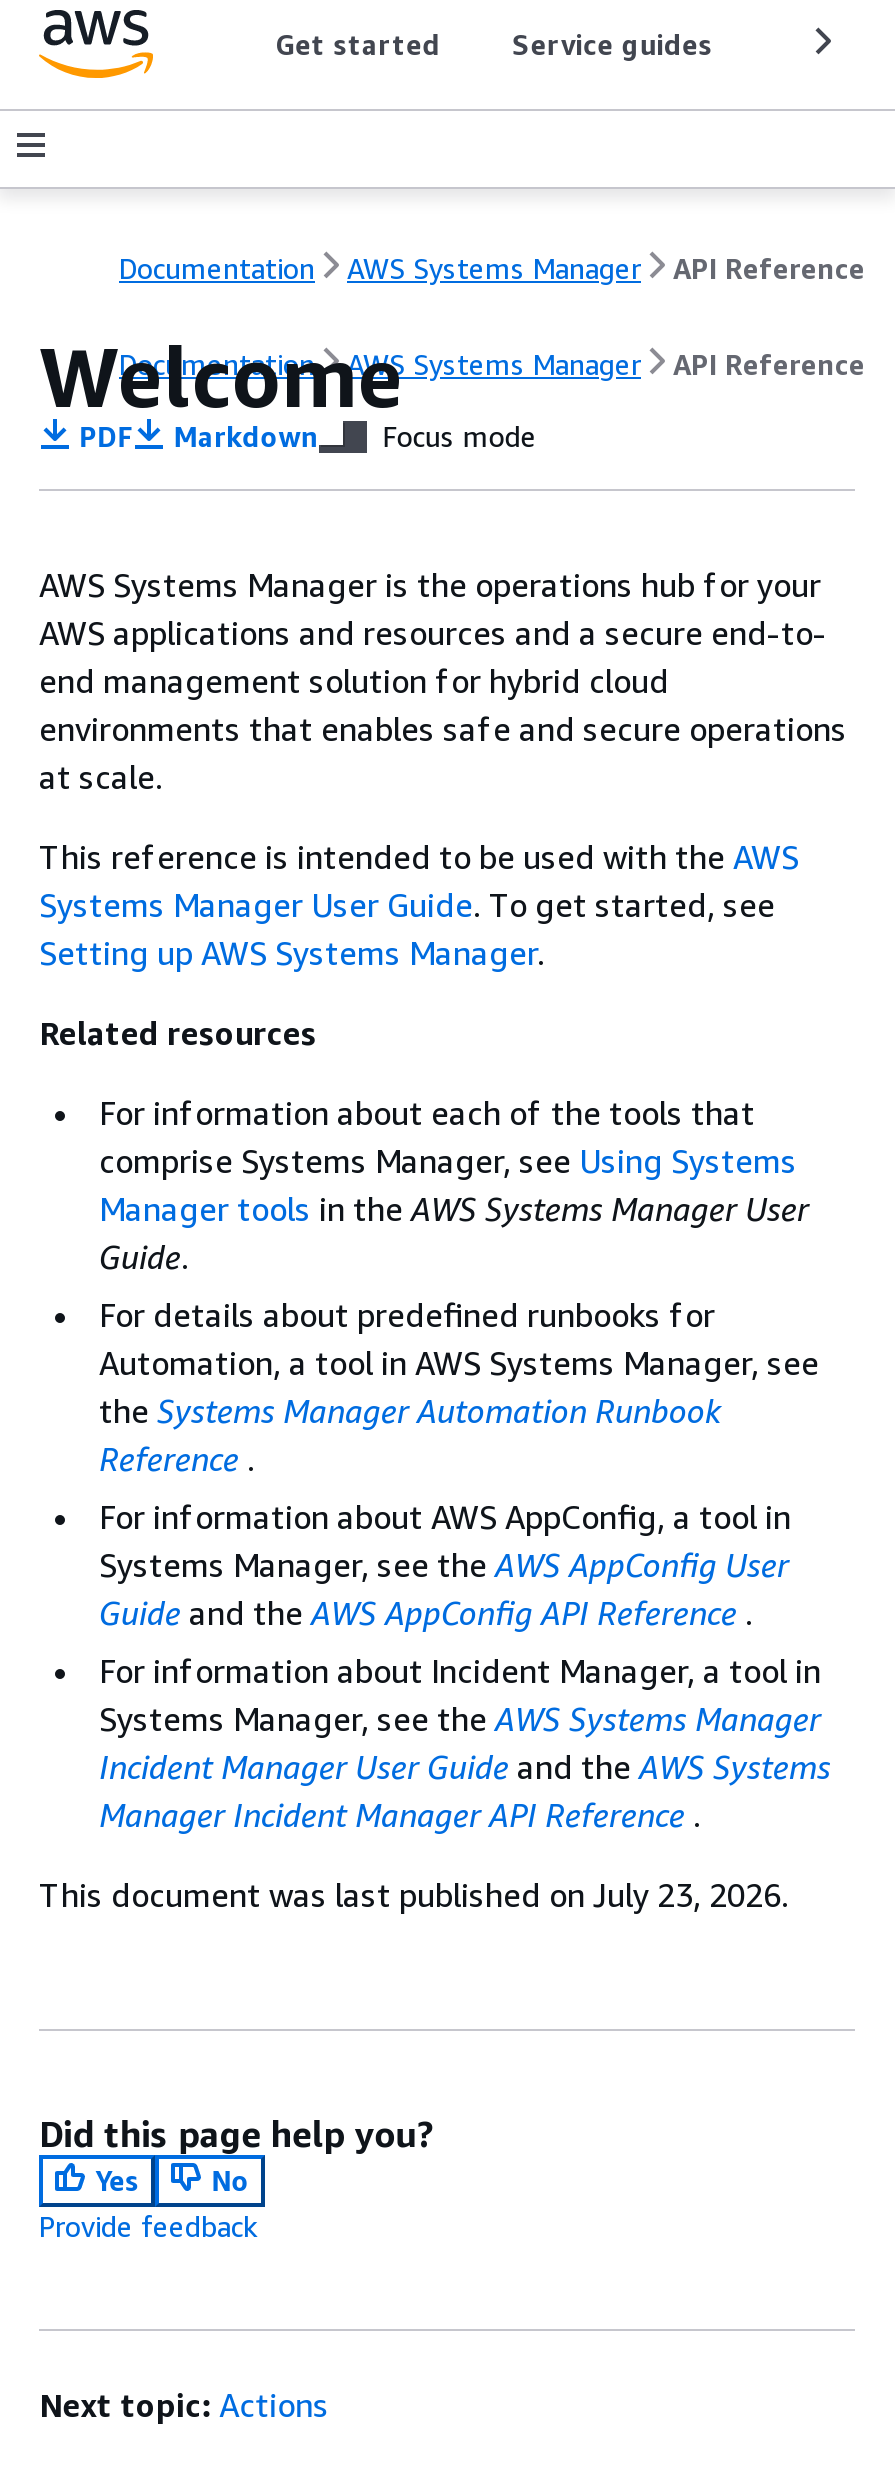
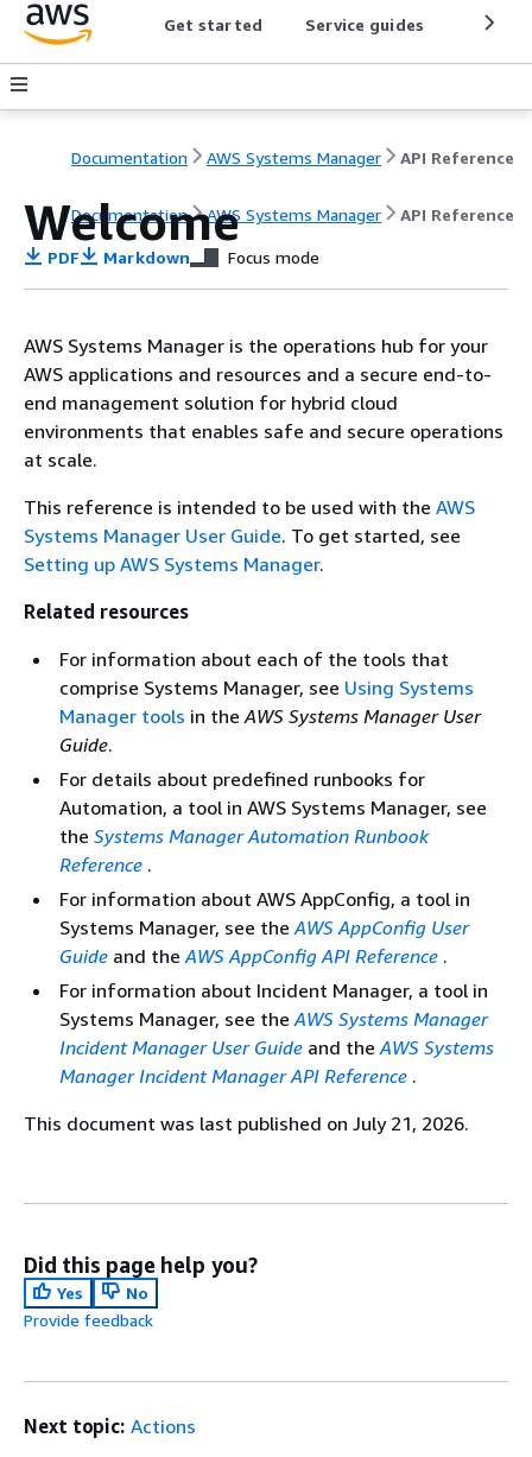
- This document was last published on July 23, 2026.
+ This document was last published on July 21, 2026.
